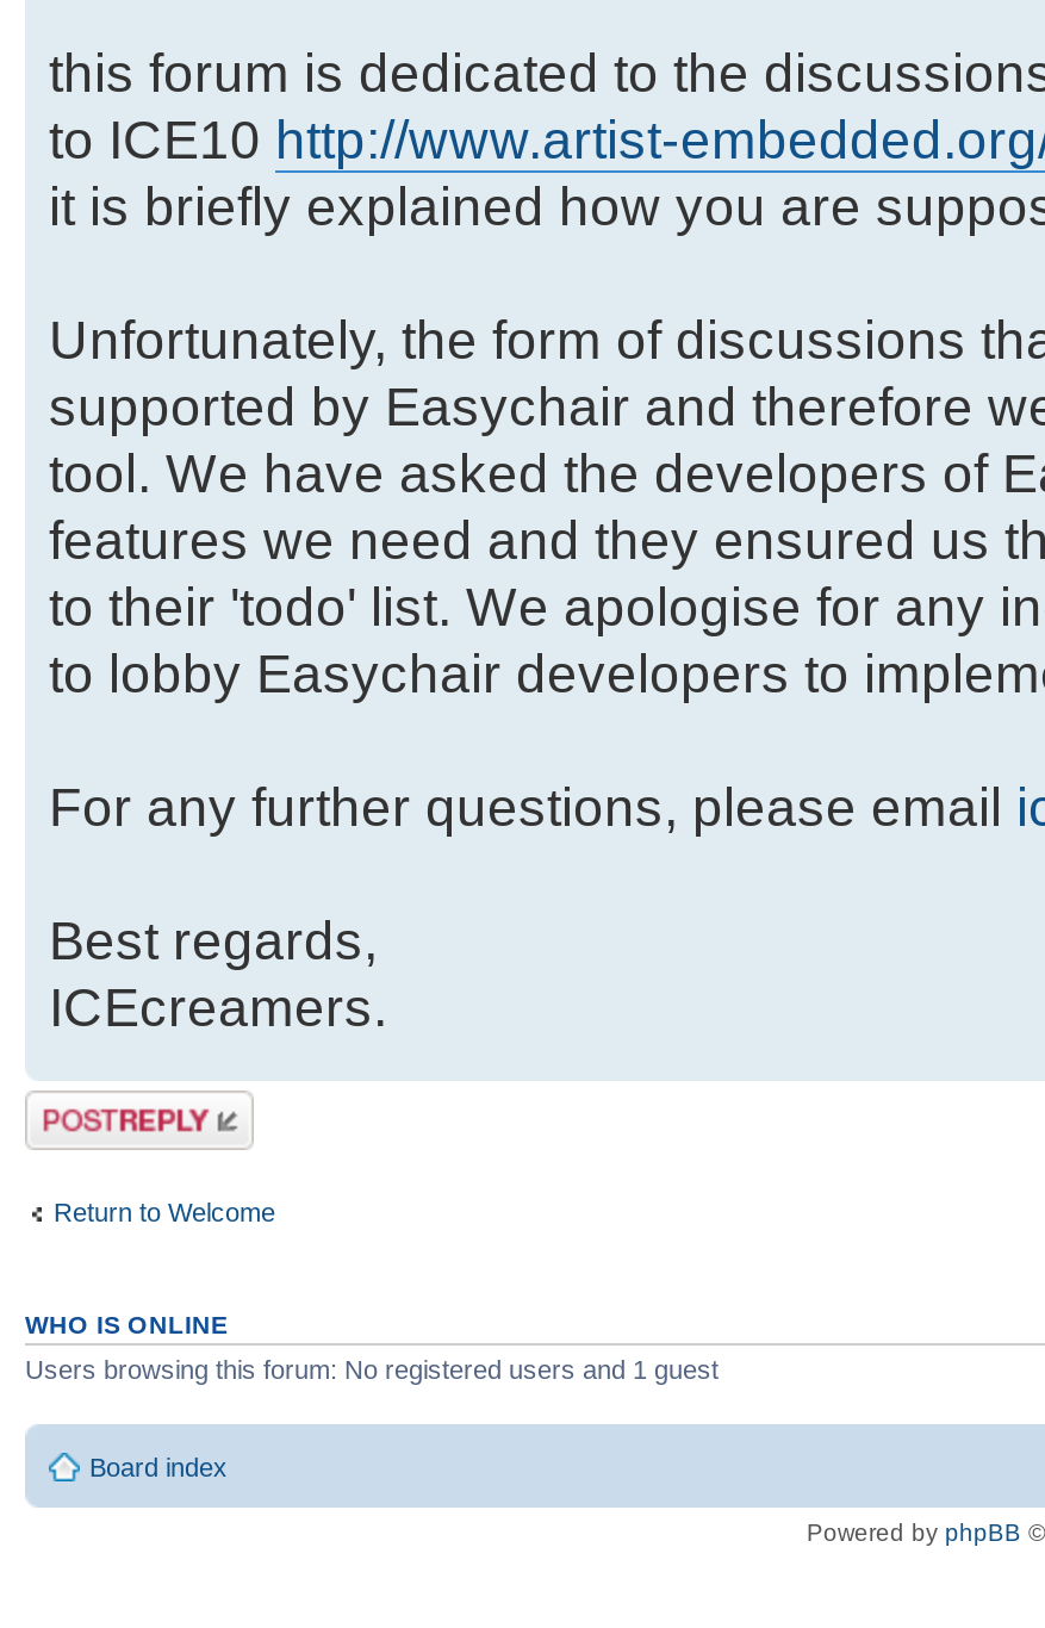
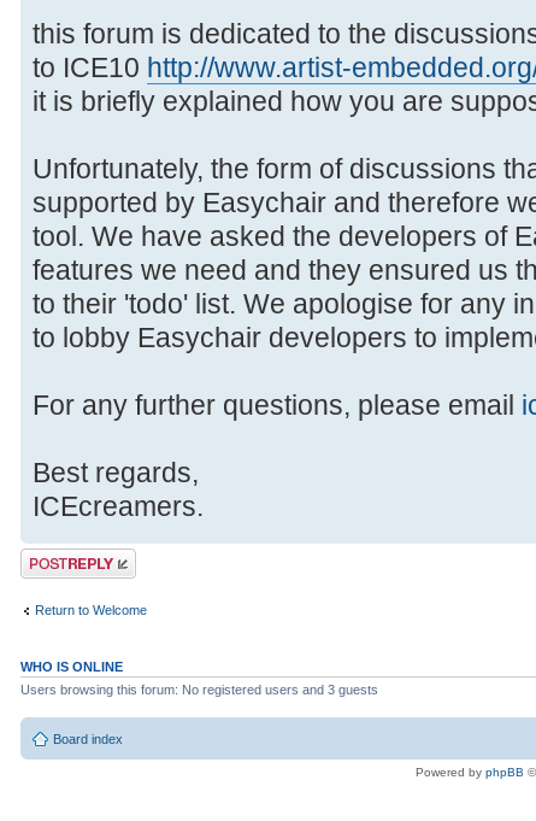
- Users browsing this forum: No registered users and 1 guest
+ Users browsing this forum: No registered users and 3 guests
